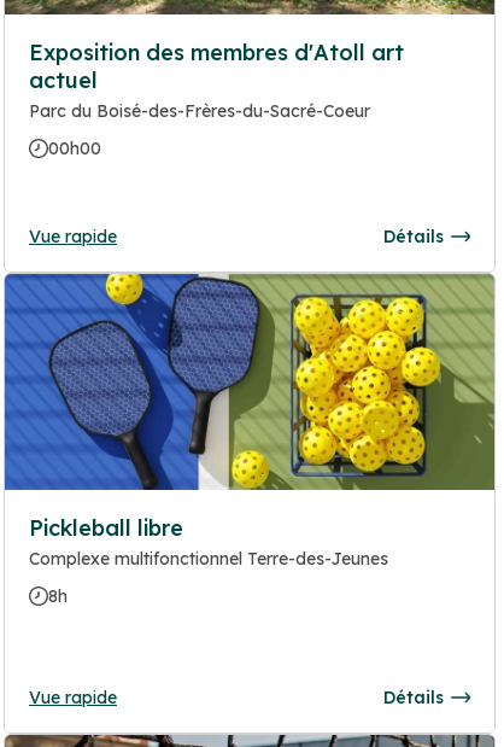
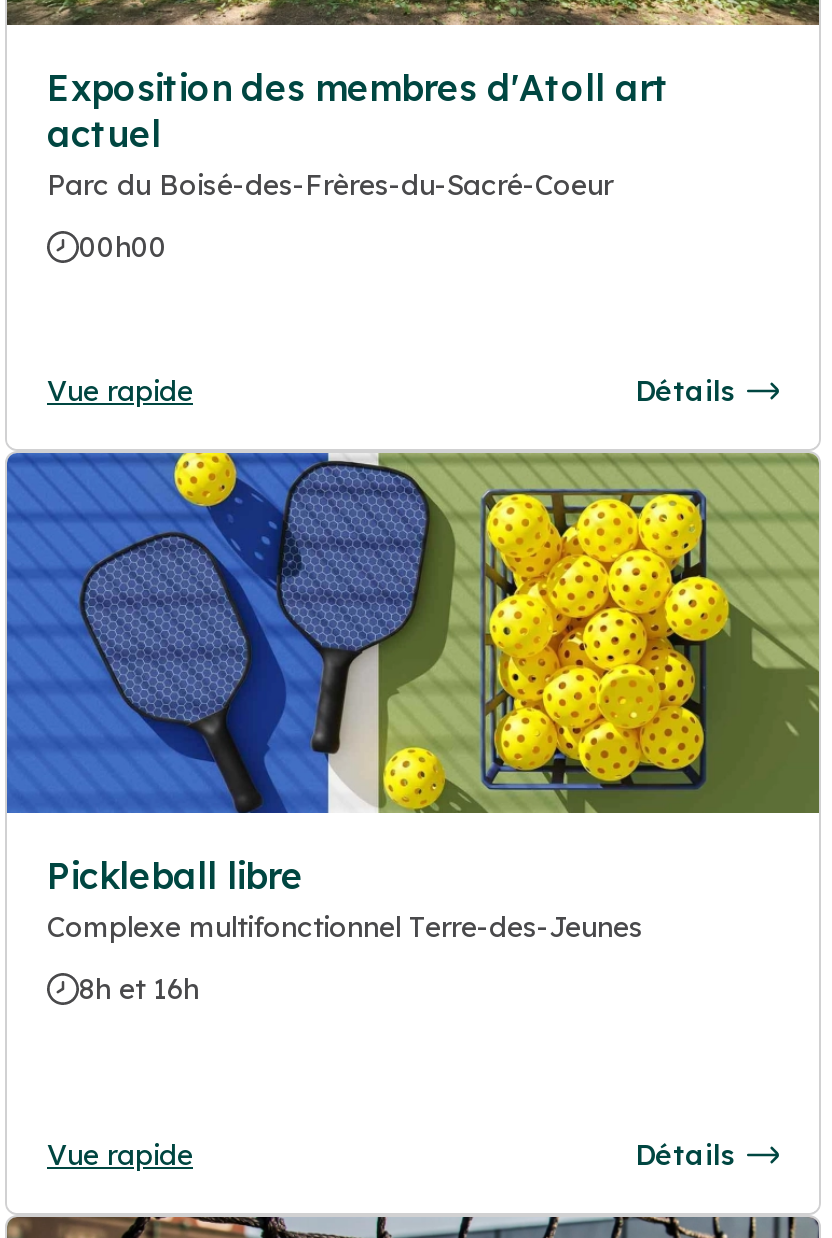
- 8h
+ 8h et 16h
